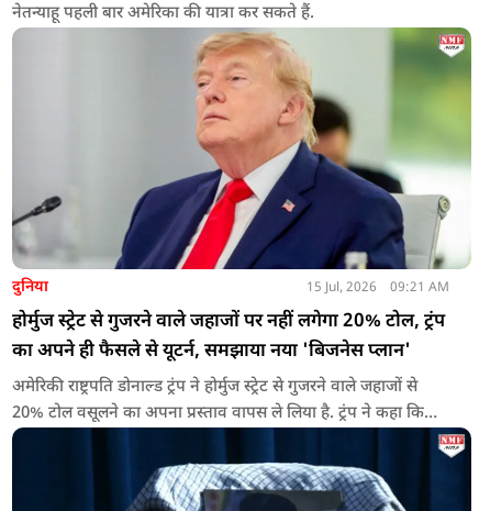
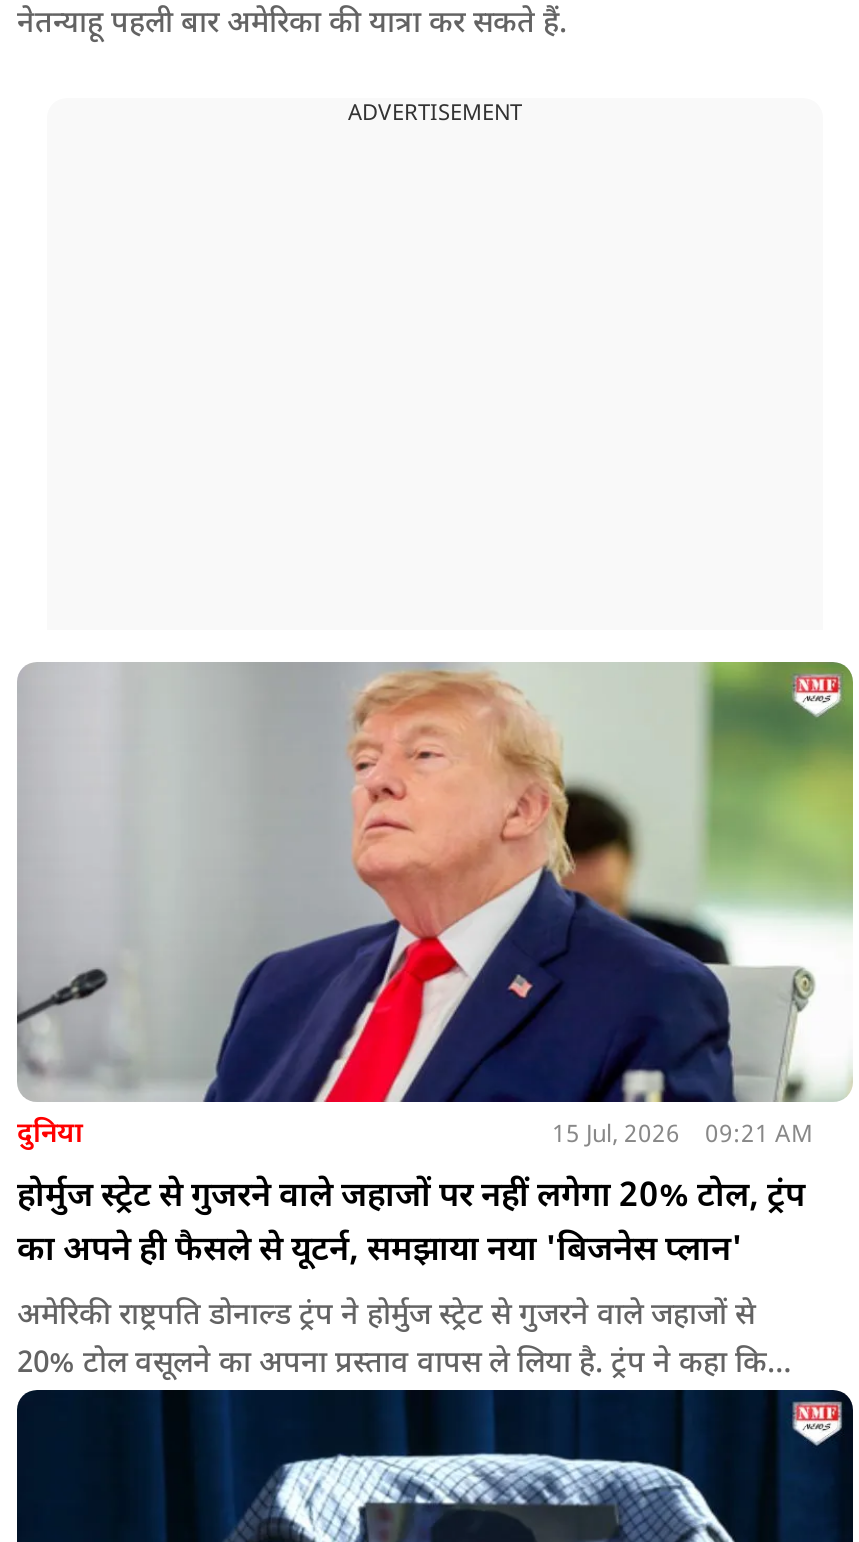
+ ADVERTISEMENT
